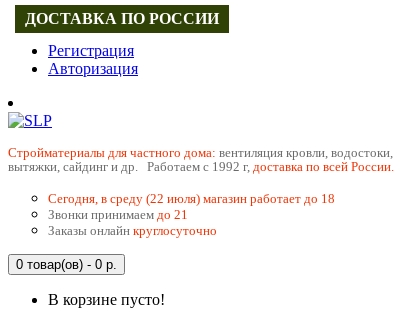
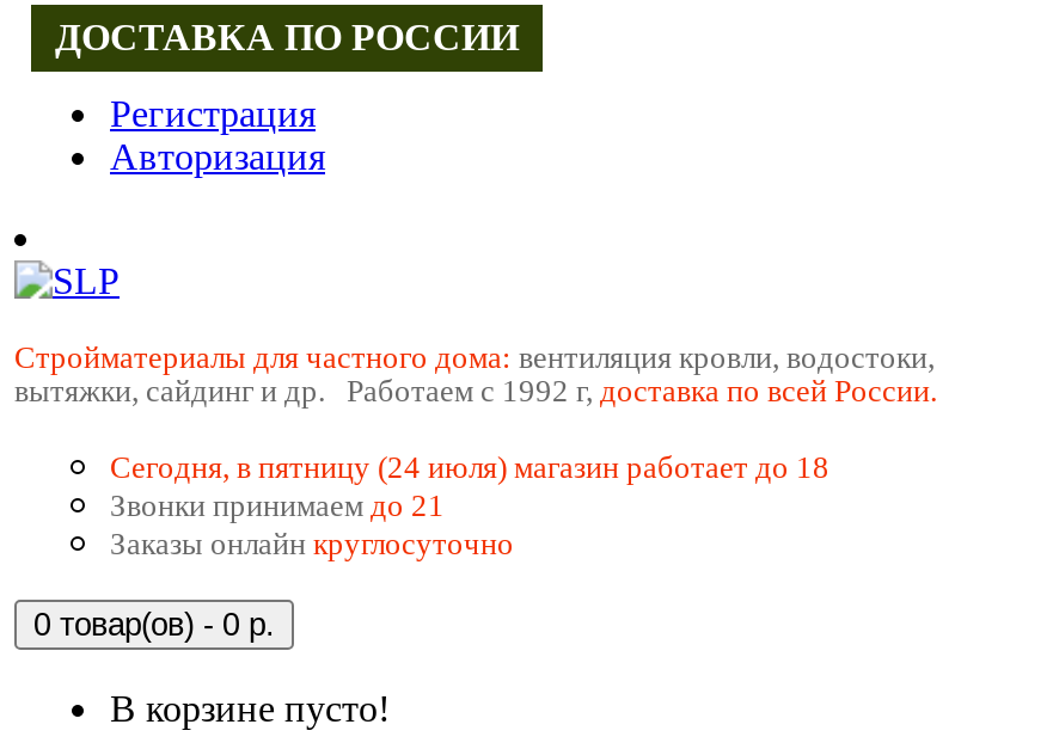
- Сегодня, в среду (22 июля) магазин работает до 18
+ Сегодня, в пятницу (24 июля) магазин работает до 18
